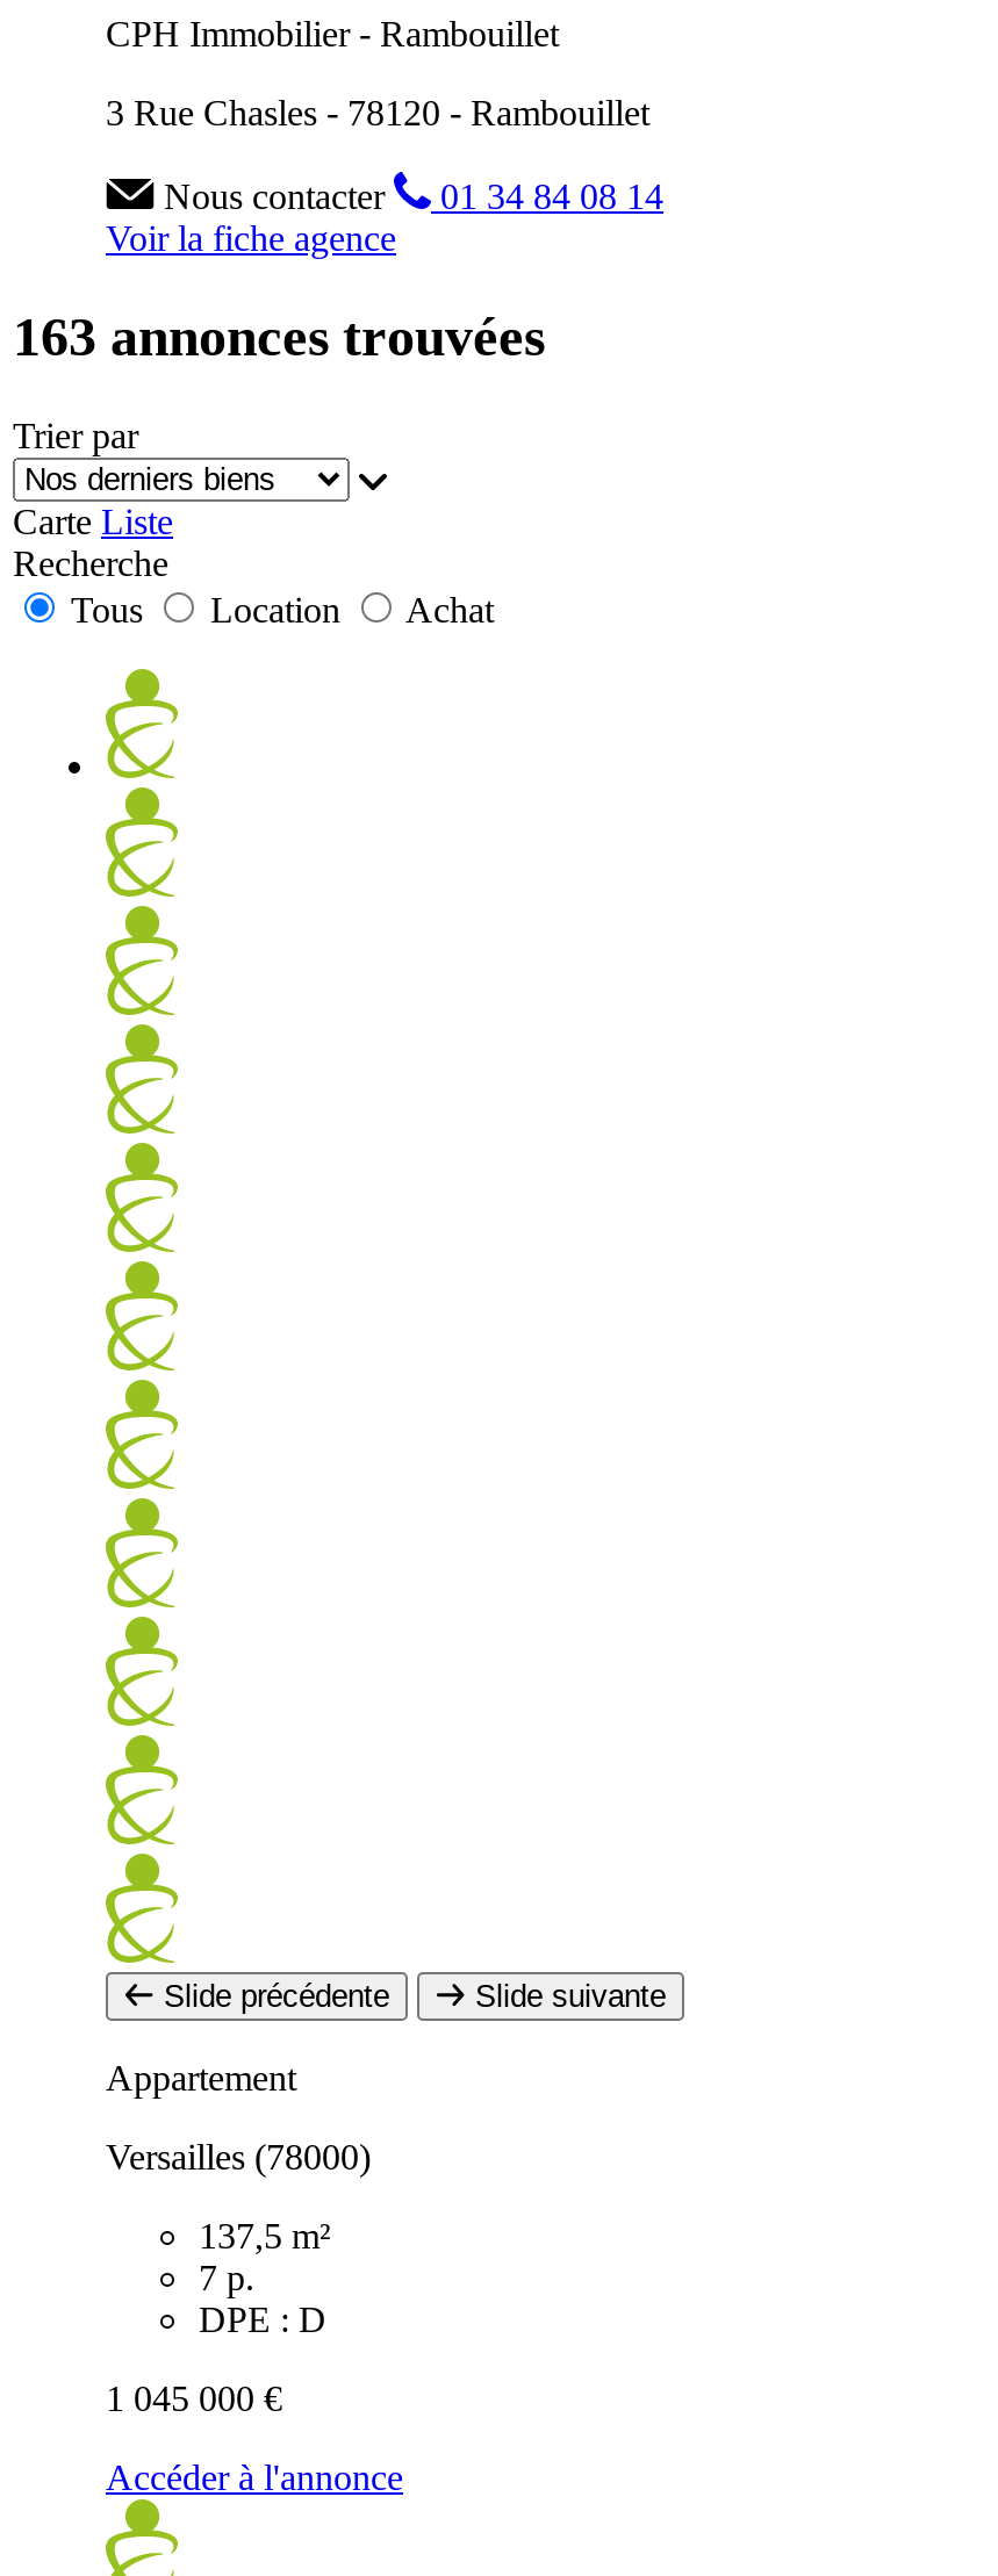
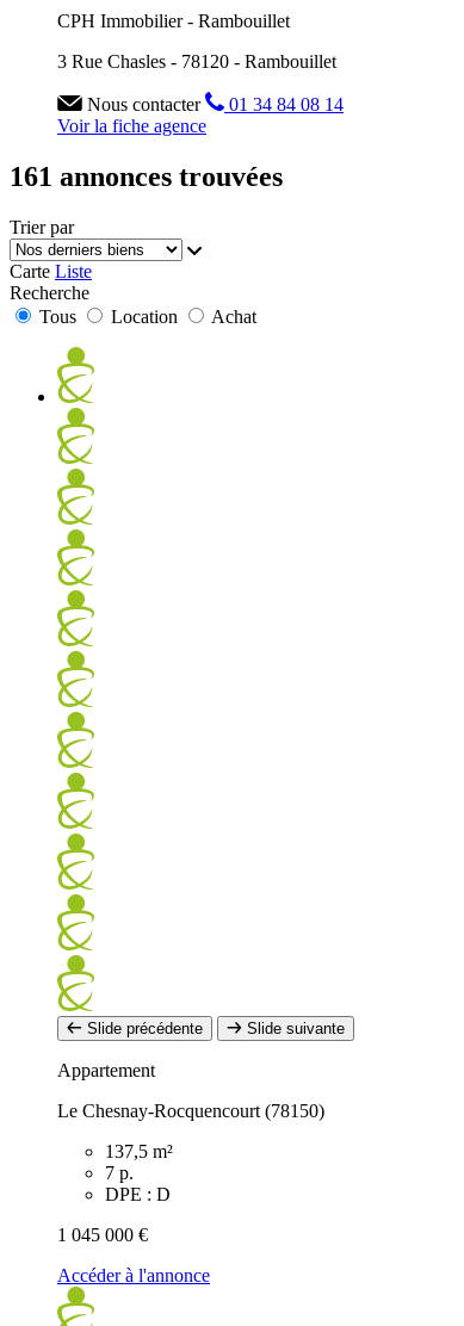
- 163 annonces trouvées
+ 161 annonces trouvées

- Versailles (78000)
+ Le Chesnay-Rocquencourt (78150)
